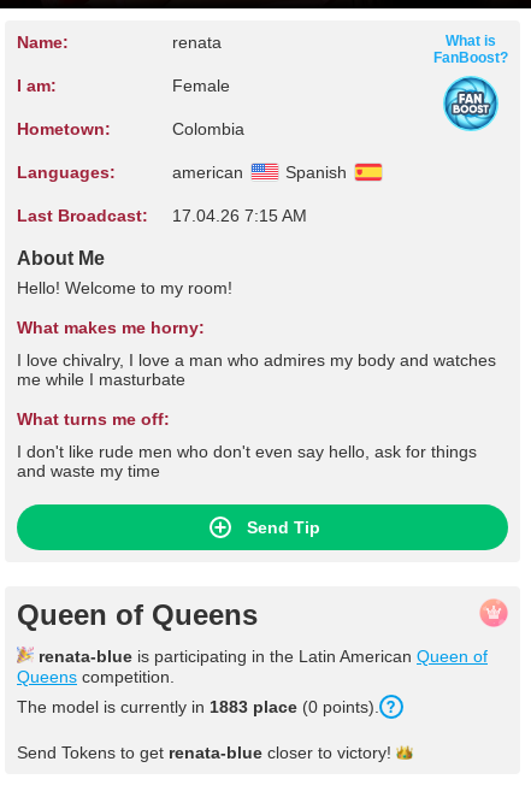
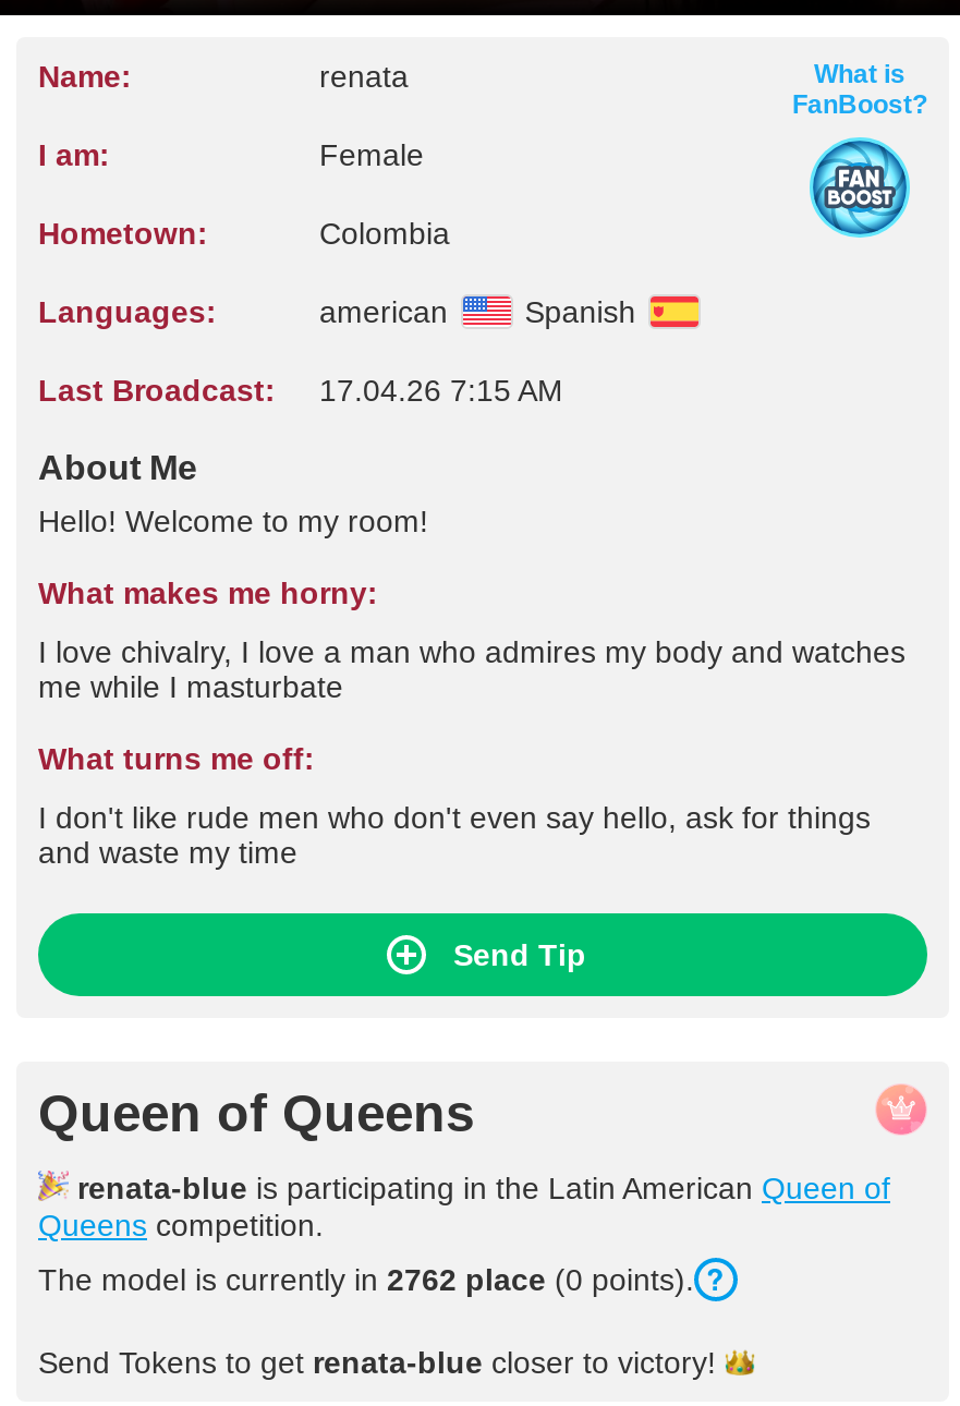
- The model is currently in 1883 place (0 points).
+ The model is currently in 2762 place (0 points).
